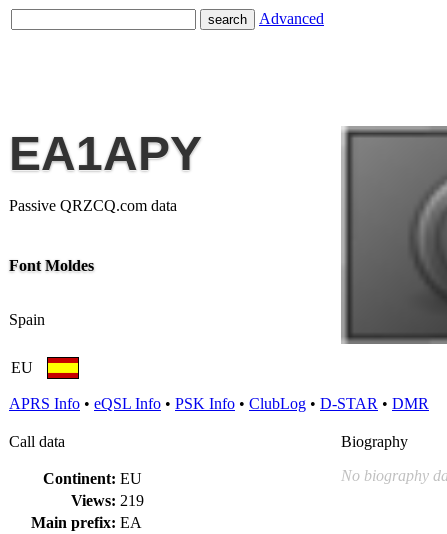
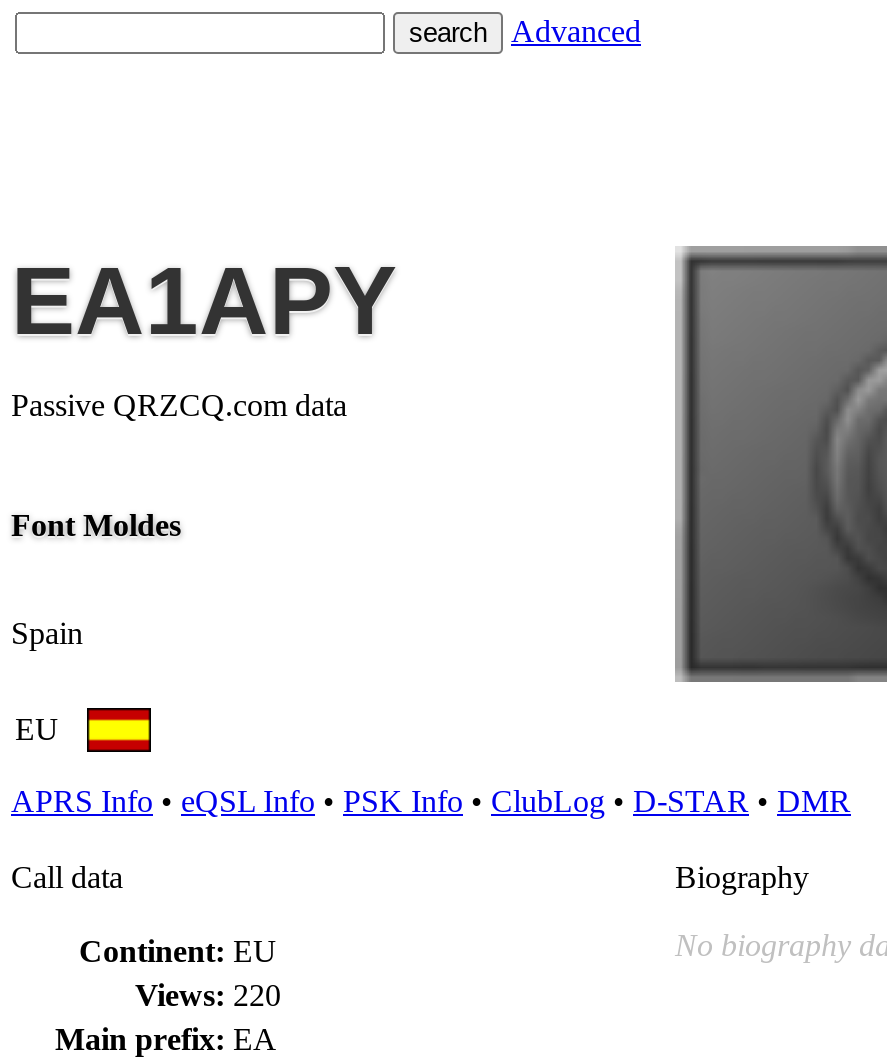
- Views: 219
+ Views: 220
